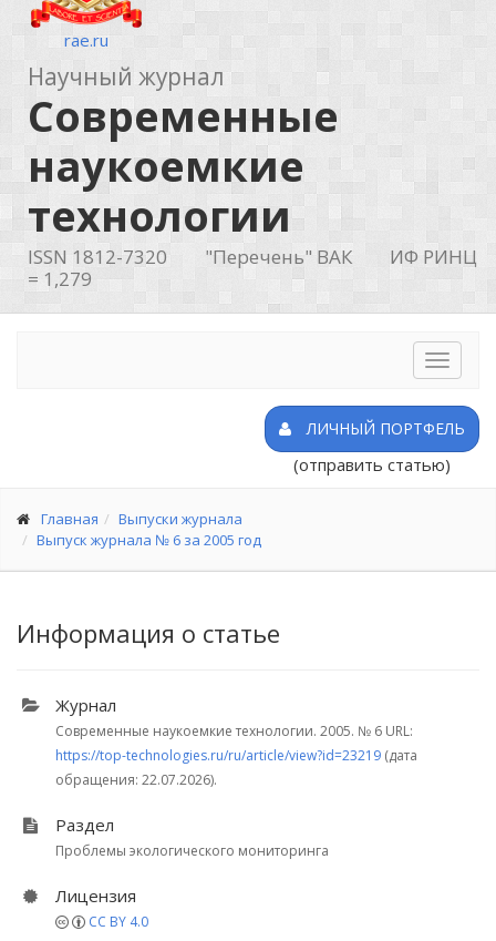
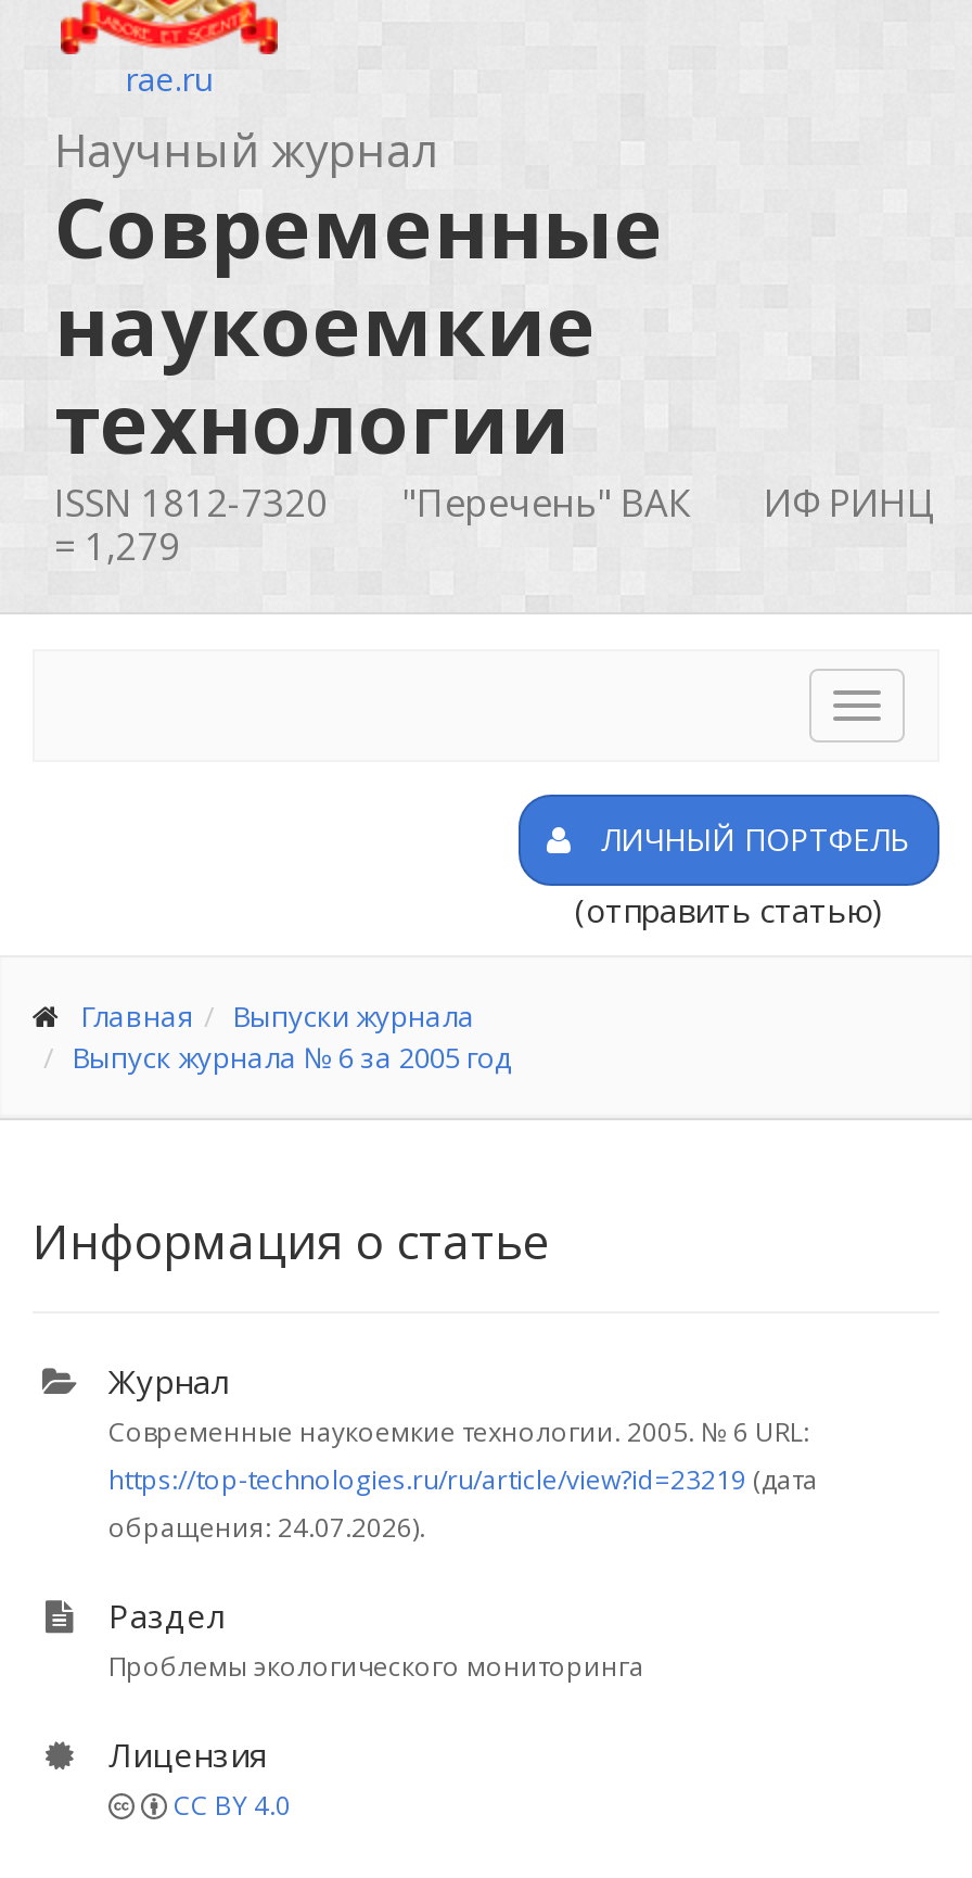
- обращения: 22.07.2026).
+ обращения: 24.07.2026).
